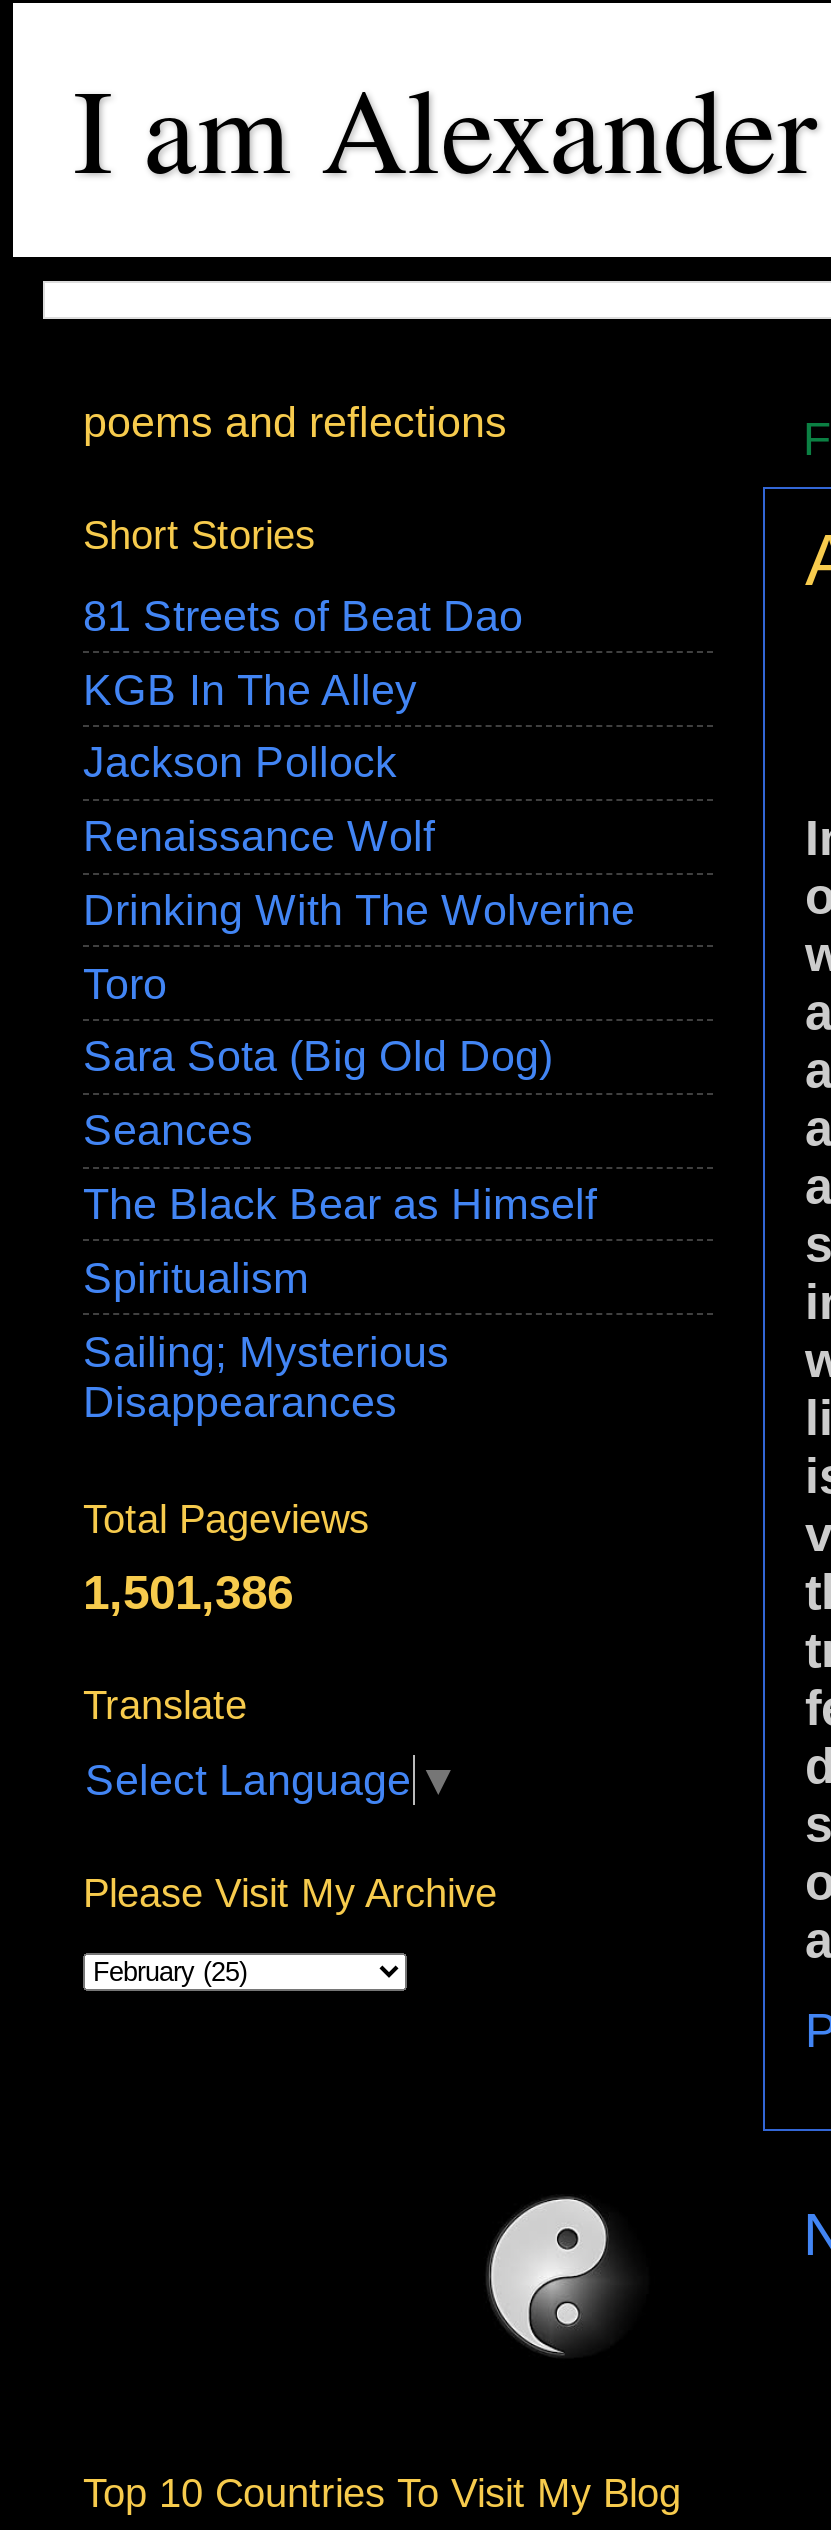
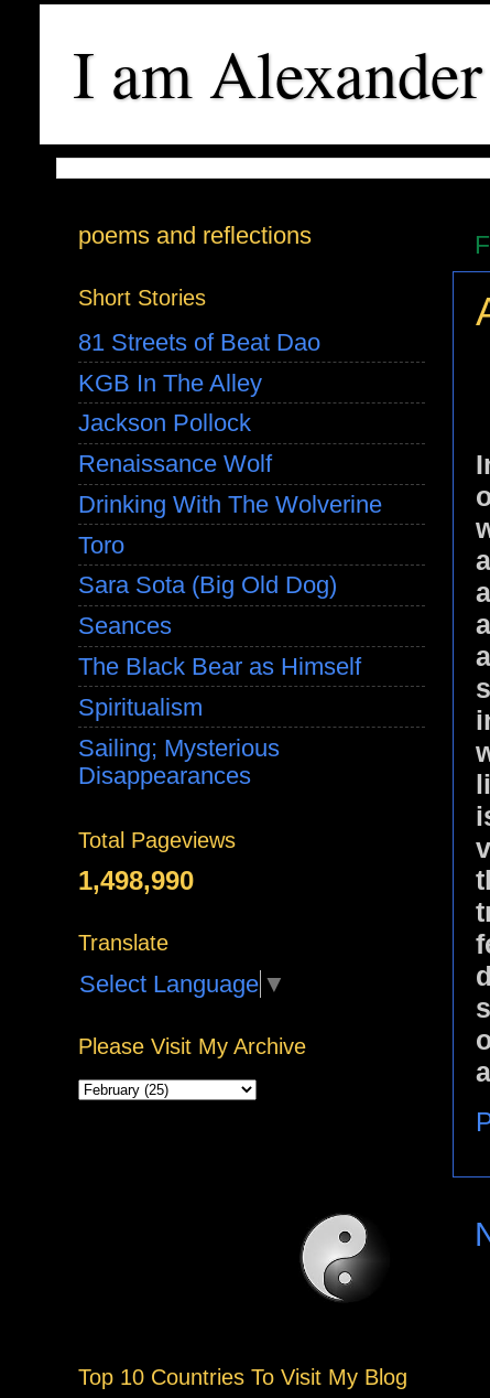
- 1,501,386
+ 1,498,990
